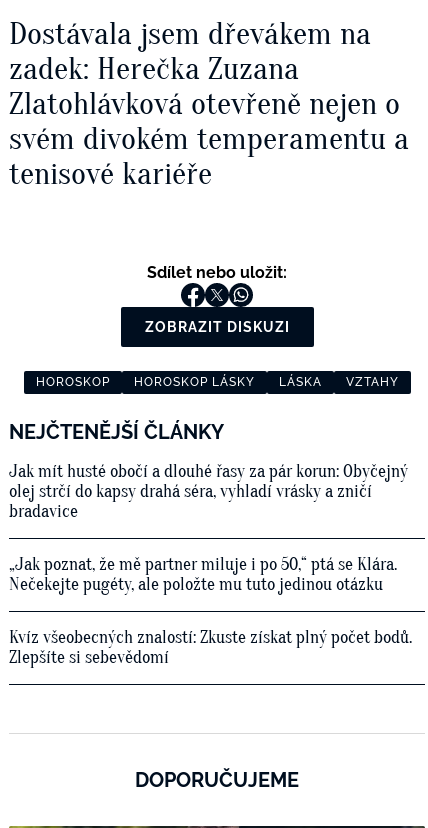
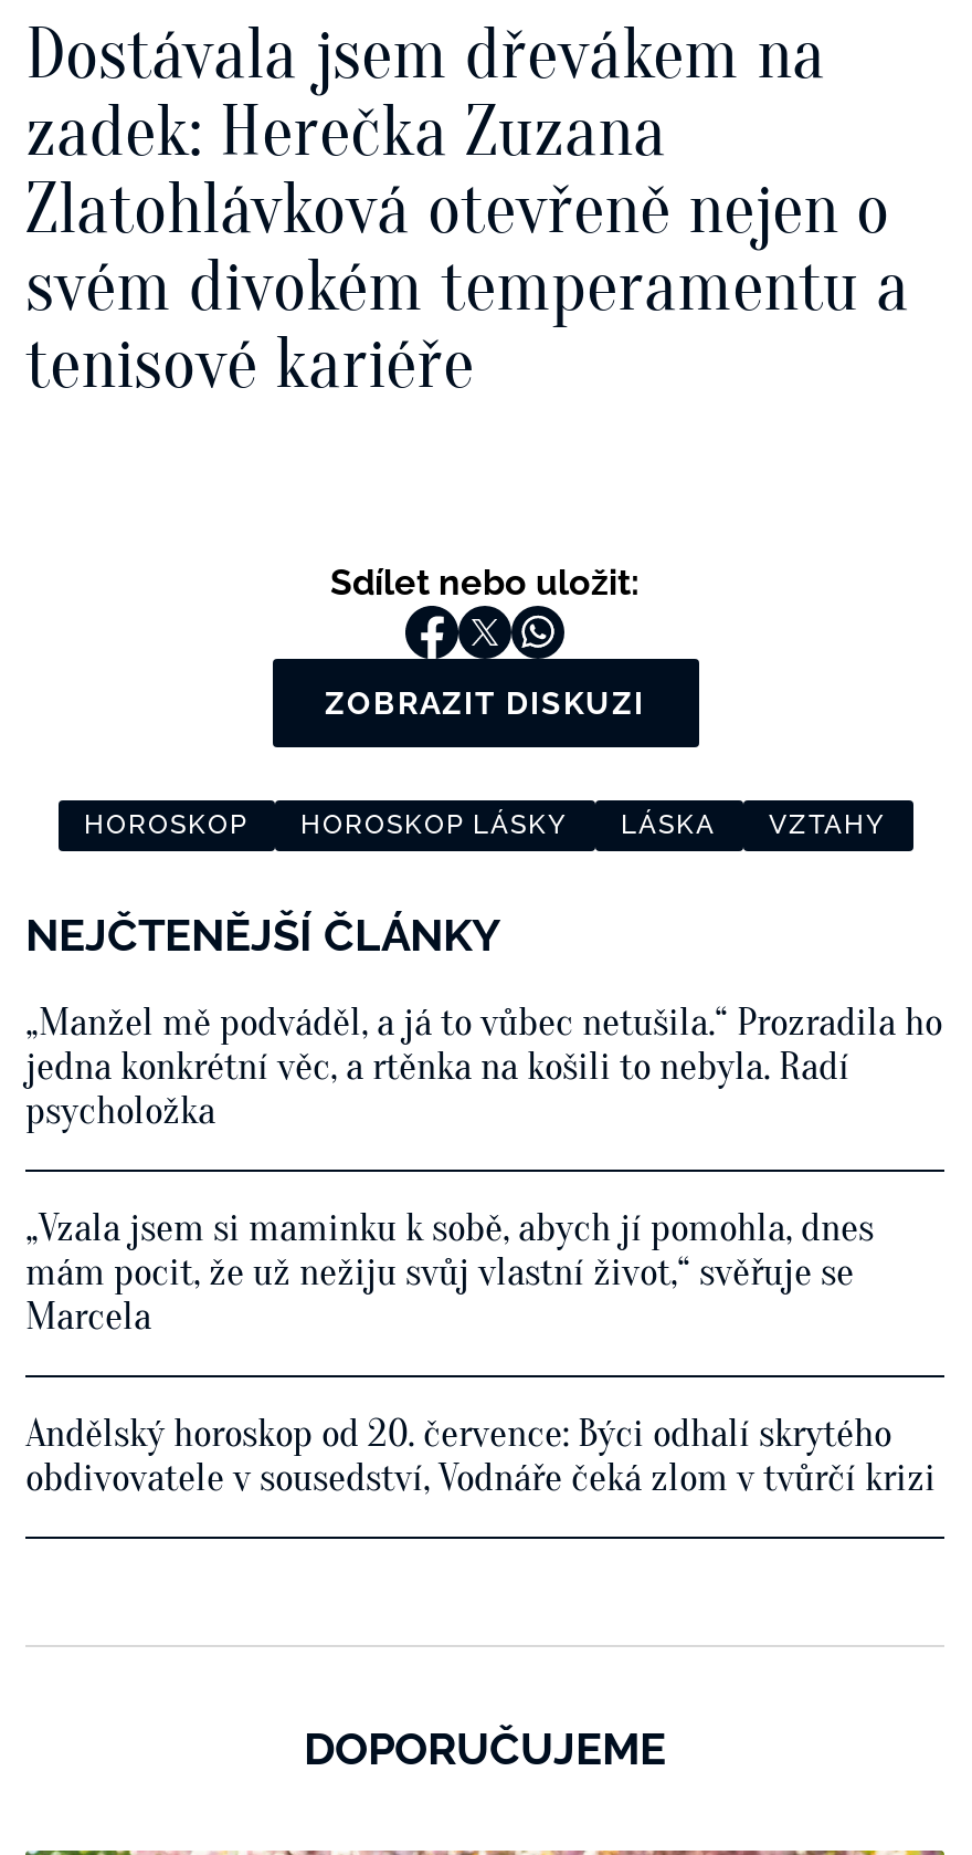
- Jak mít husté obočí a dlouhé řasy za pár korun: Obyčejný
- olej strčí do kapsy drahá séra, vyhladí vrásky a zničí
- bradavice
+ „Manžel mě podváděl, a já to vůbec netušila.“ Prozradila ho
+ jedna konkrétní věc, a rtěnka na košili to nebyla. Radí
+ psycholožka

- „Jak poznat, že mě partner miluje i po 50,“ ptá se Klára.
- Nečekejte pugéty, ale položte mu tuto jedinou otázku
+ „Vzala jsem si maminku k sobě, abych jí pomohla, dnes
+ mám pocit, že už nežiju svůj vlastní život,“ svěřuje se
+ Marcela

- Kvíz všeobecných znalostí: Zkuste získat plný počet bodů.
- Zlepšíte si sebevědomí
+ Andělský horoskop od 20. července: Býci odhalí skrytého
+ obdivovatele v sousedství, Vodnáře čeká zlom v tvůrčí krizi
